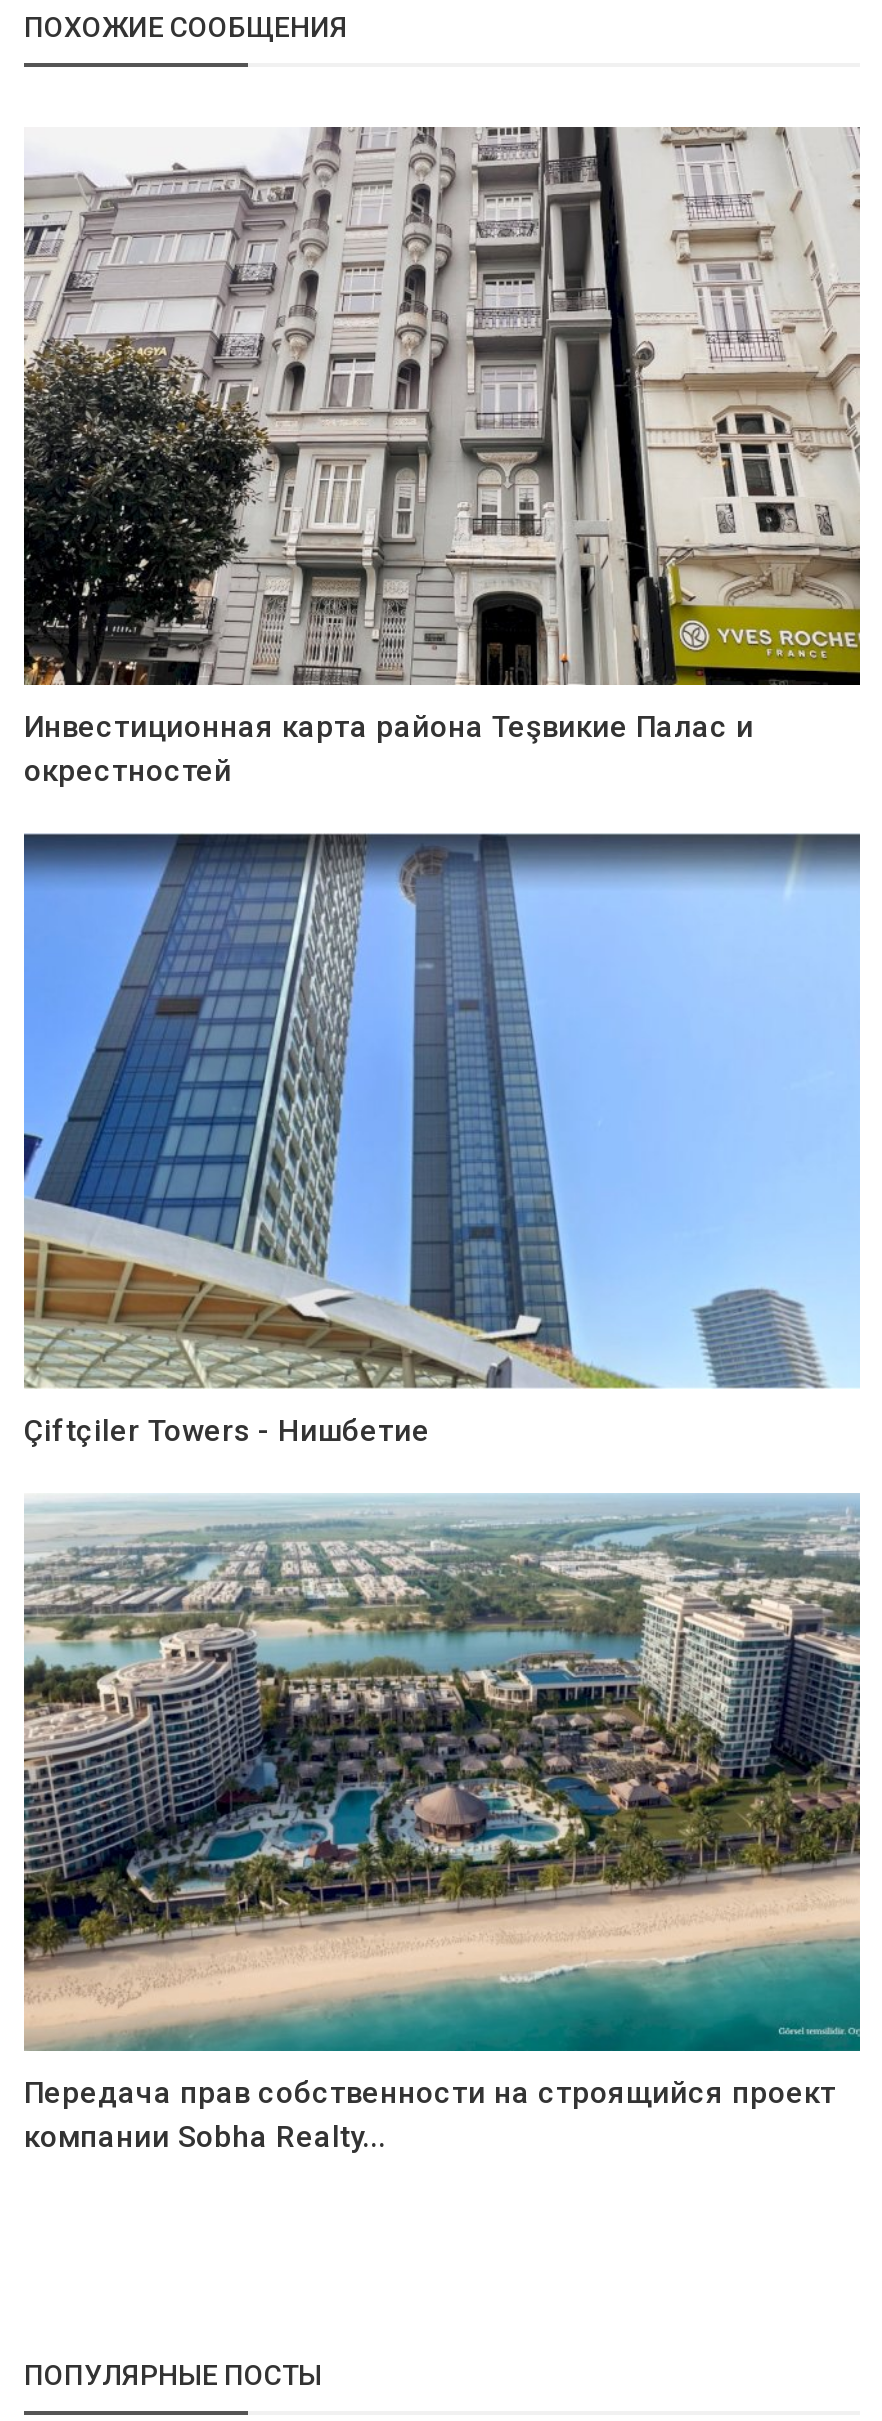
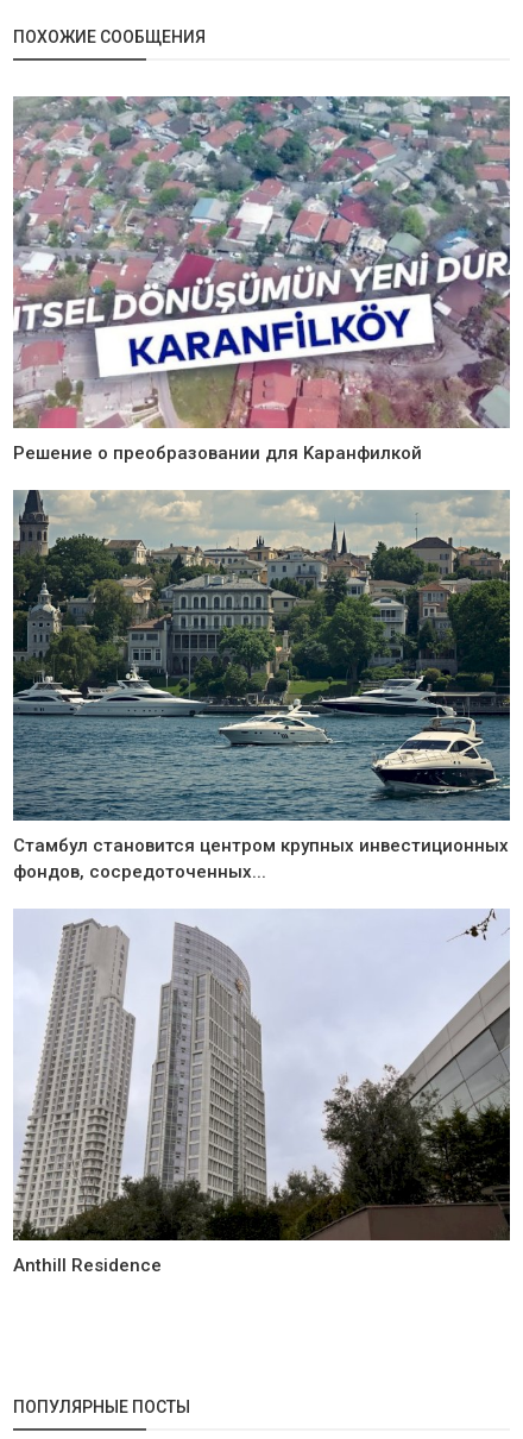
- [image]
- Инвестиционная карта района Теşвикие Палаc и
- окрестностей
+ [image]
+ Решение о преобразовании для Kаранфилкой

- [image]
- Çiftçiler Towers - Нишбетие
+ [image]
+ Стамбул становится центром крупных инвестиционных
+ фондов, сосредоточенных...

- [image]
- Передача прав собственности на строящийся проект
- компании Sobha Realty...
+ [image]
+ Anthill Residence
